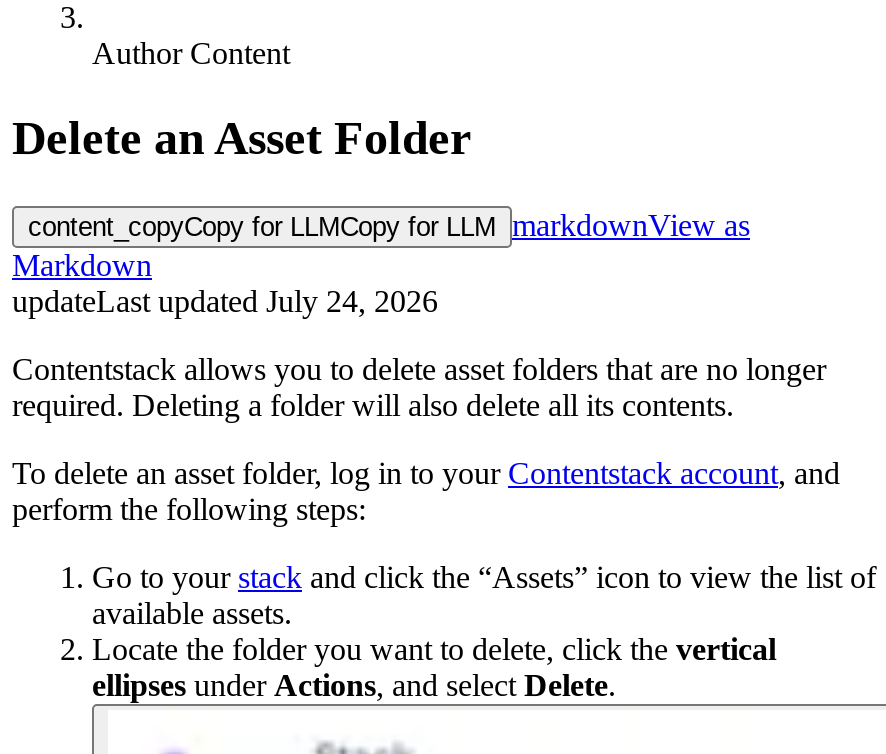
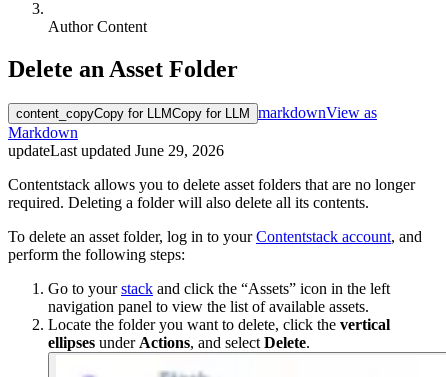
- updateLast updated July 24, 2026
+ updateLast updated June 29, 2026

- Go to your stack and click the “Assets” icon to view the list of
- available assets.
+ Go to your stack and click the “Assets” icon in the left
+ navigation panel to view the list of available assets.
